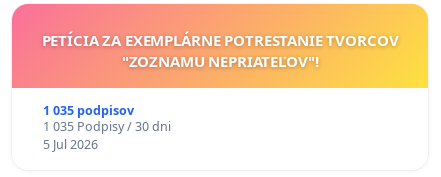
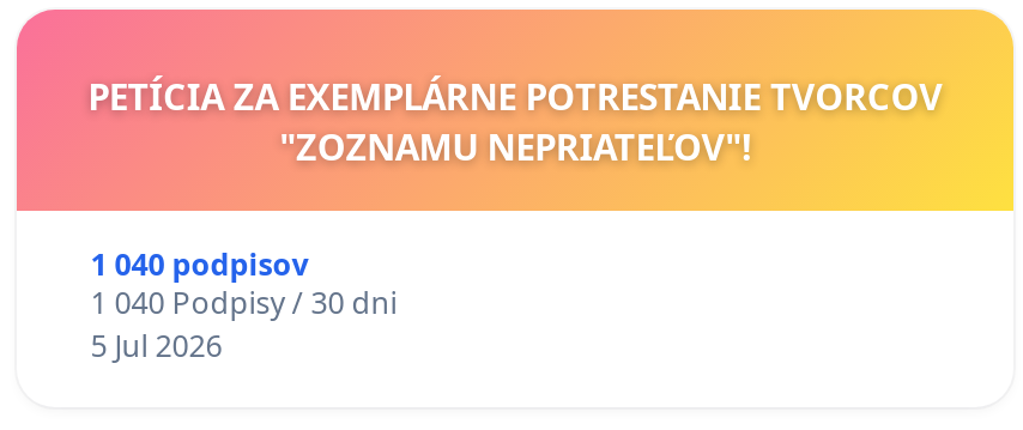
- 1 035 podpisov
+ 1 040 podpisov

- 1 035 Podpisy / 30 dni
+ 1 040 Podpisy / 30 dni
